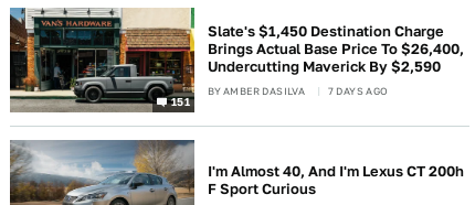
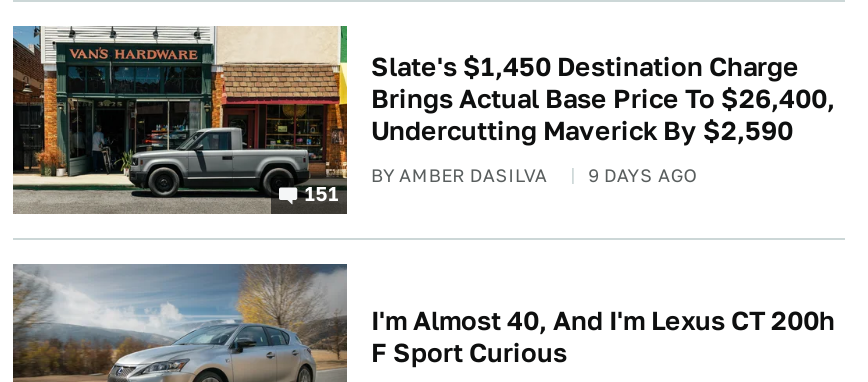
- BY AMBER DASILVA 7 DAYS AGO
+ BY AMBER DASILVA 9 DAYS AGO
